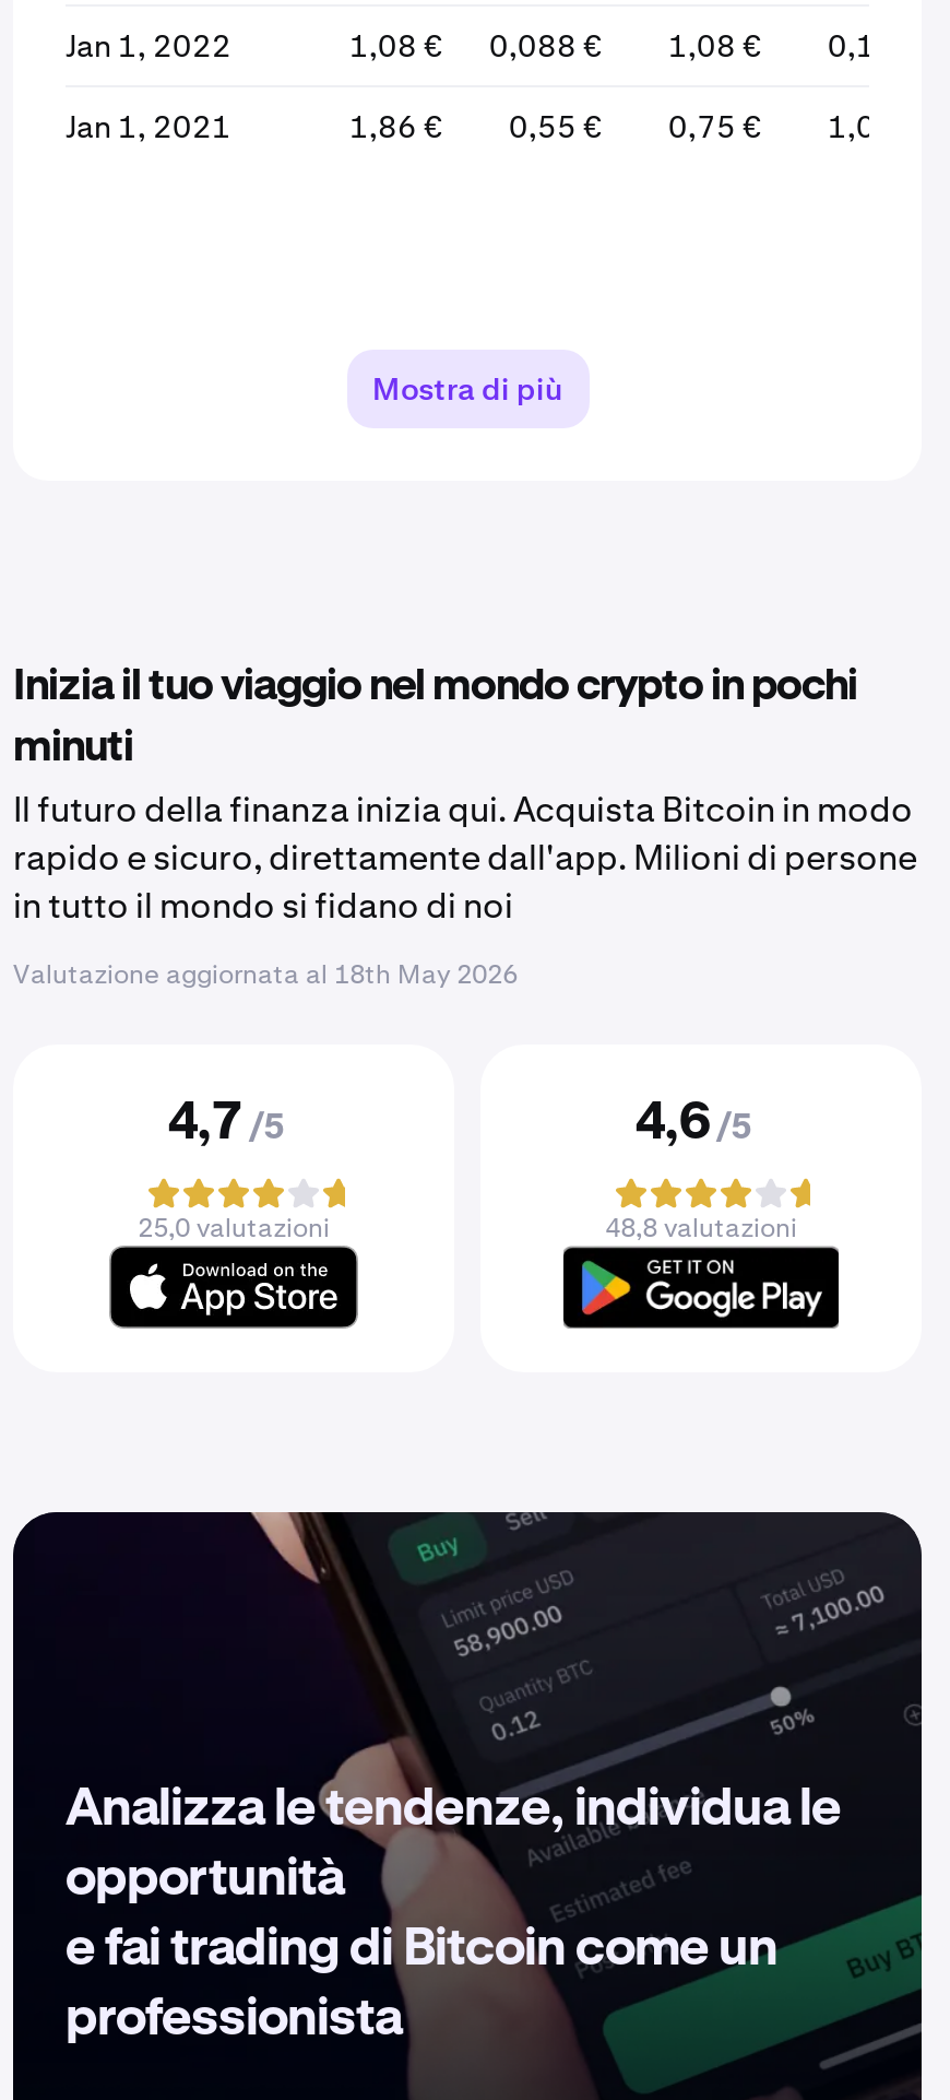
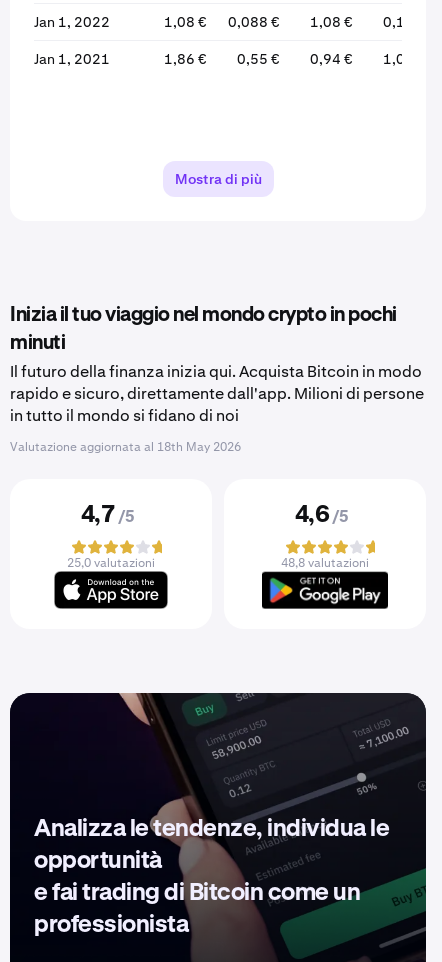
- 0,75 €
+ 0,94 €
